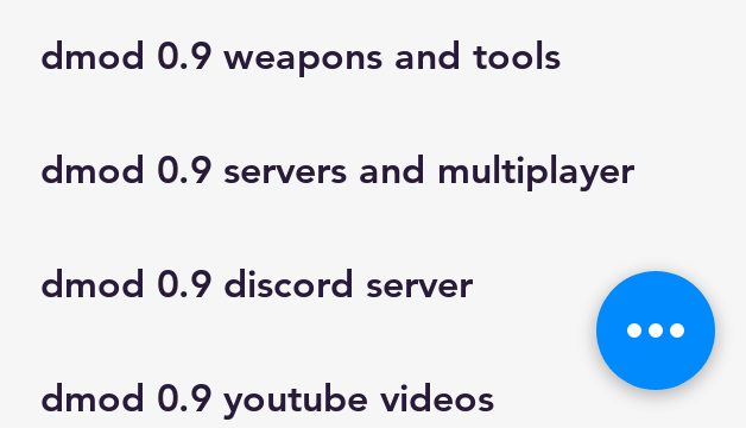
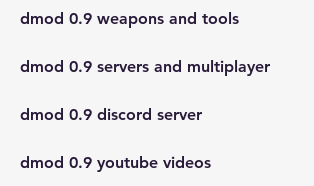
- [image]
